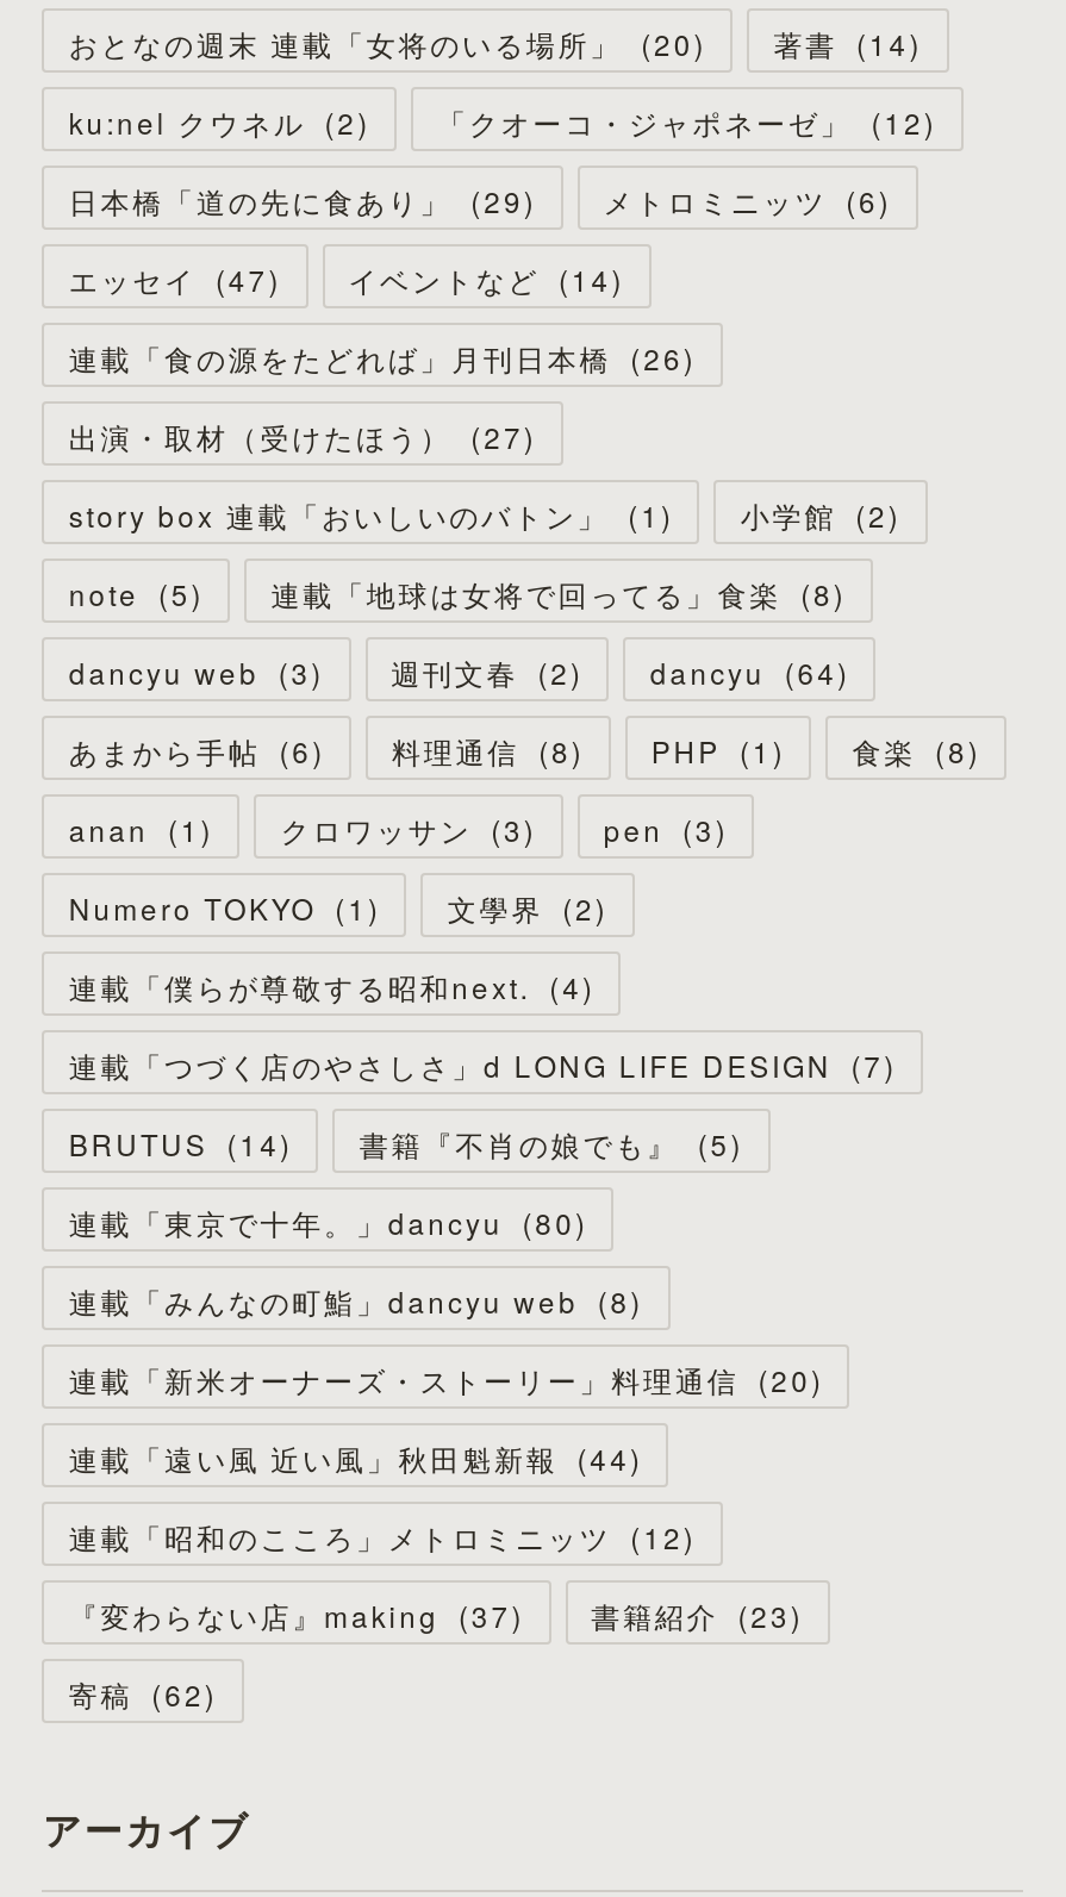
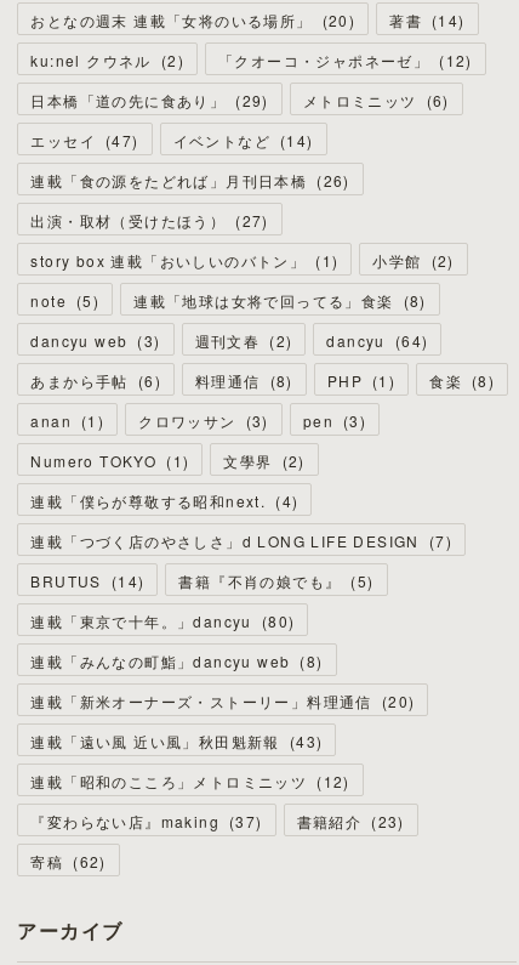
- 連載「遠い風 近い風」秋田魁新報 (44)
+ 連載「遠い風 近い風」秋田魁新報 (43)
